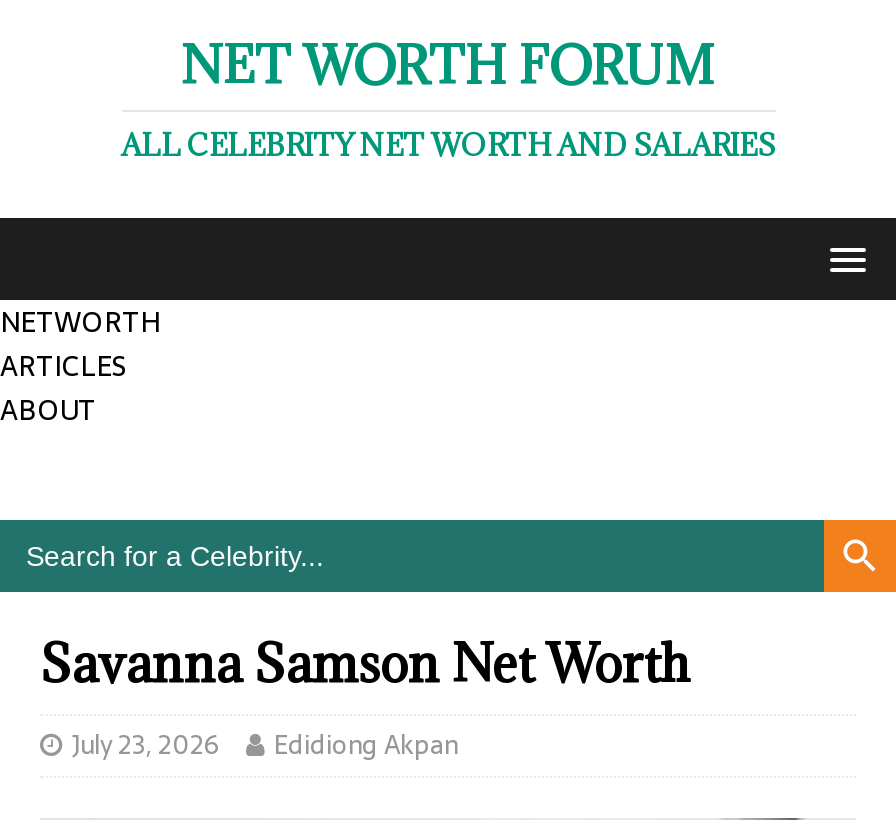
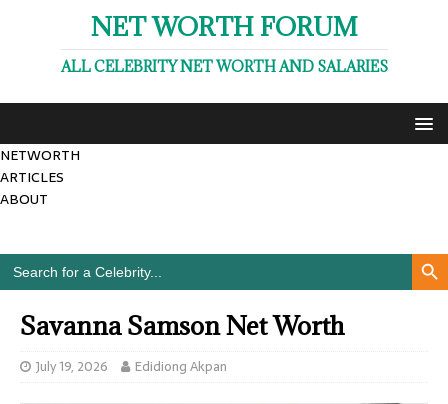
- July 23, 2026 Edidiong Akpan
+ July 19, 2026 Edidiong Akpan
